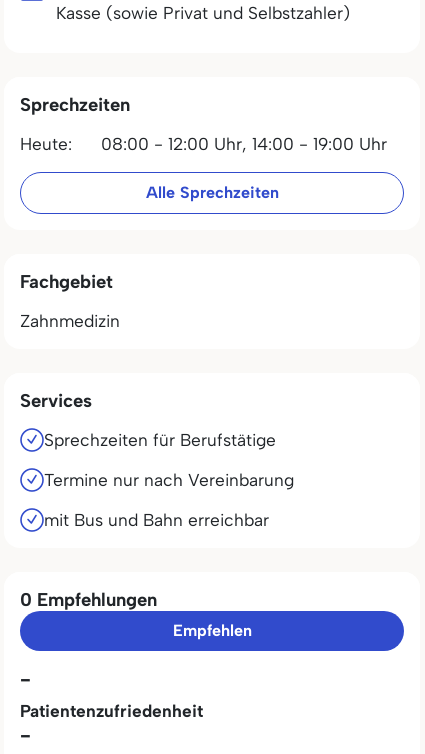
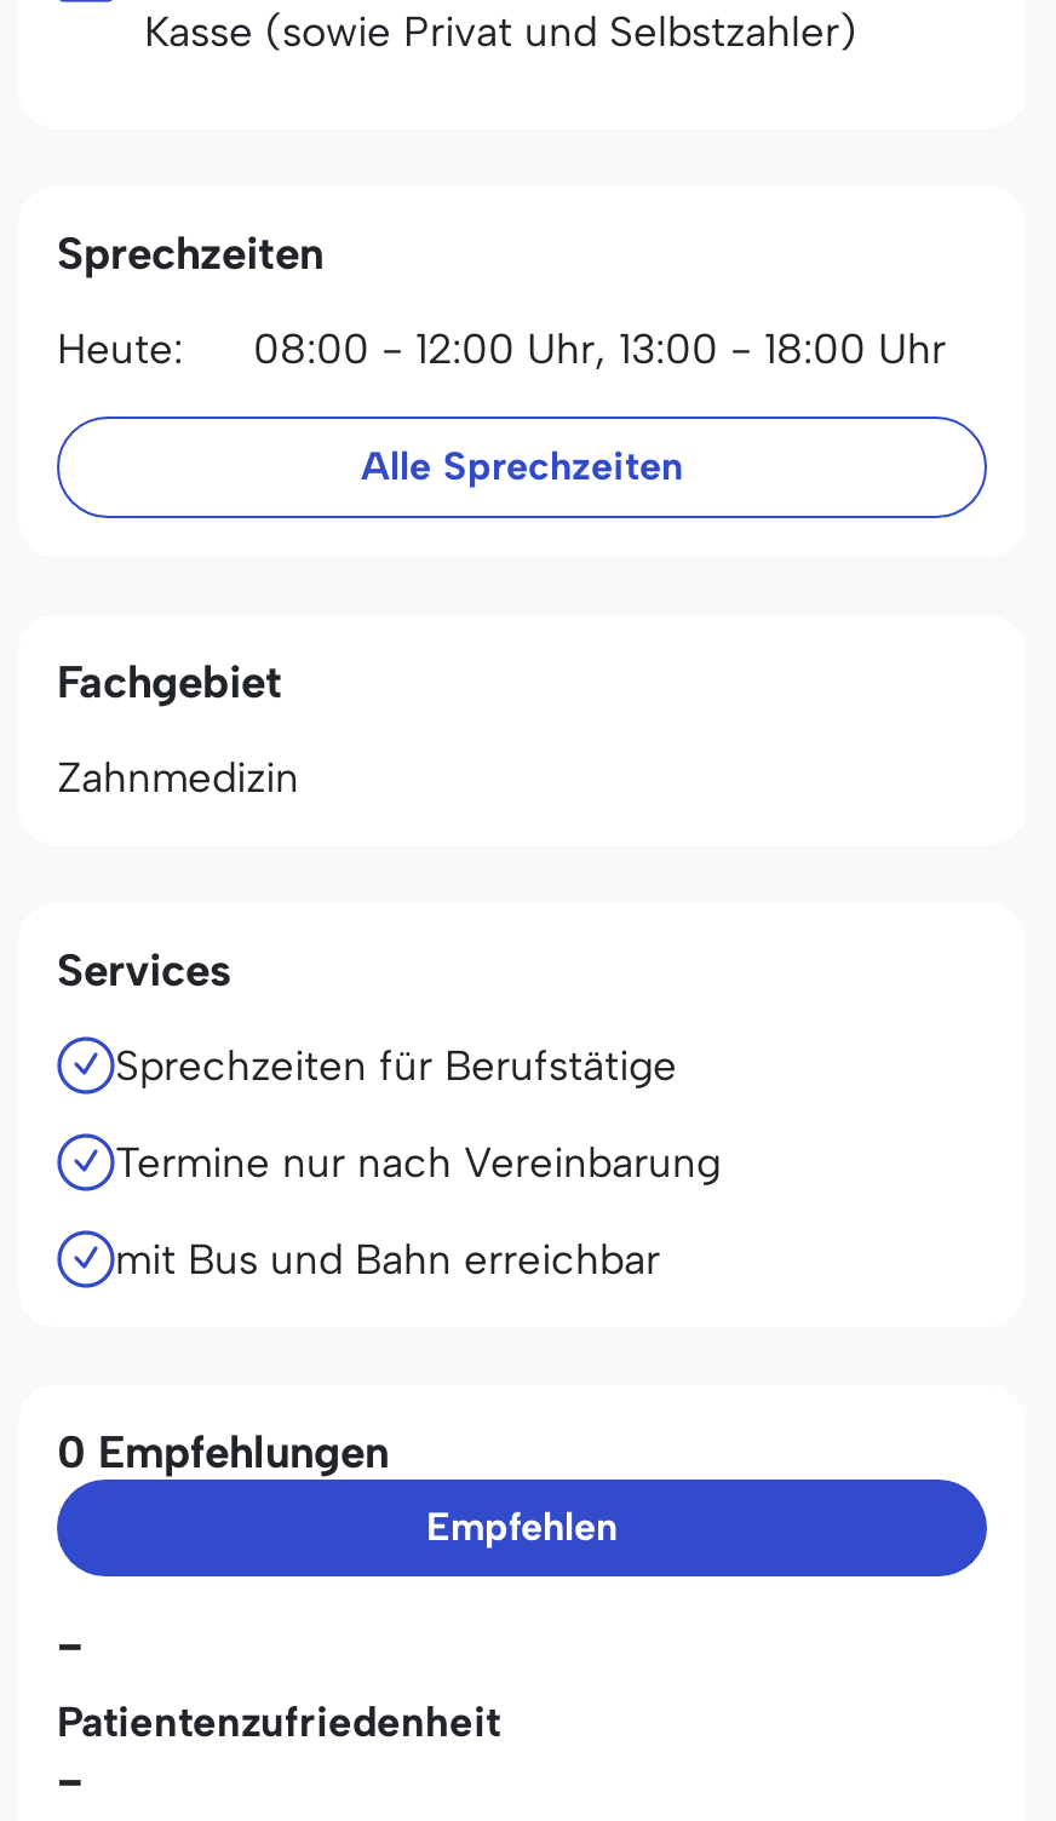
- Heute: 08:00 - 12:00 Uhr, 14:00 - 19:00 Uhr
+ Heute: 08:00 - 12:00 Uhr, 13:00 - 18:00 Uhr
